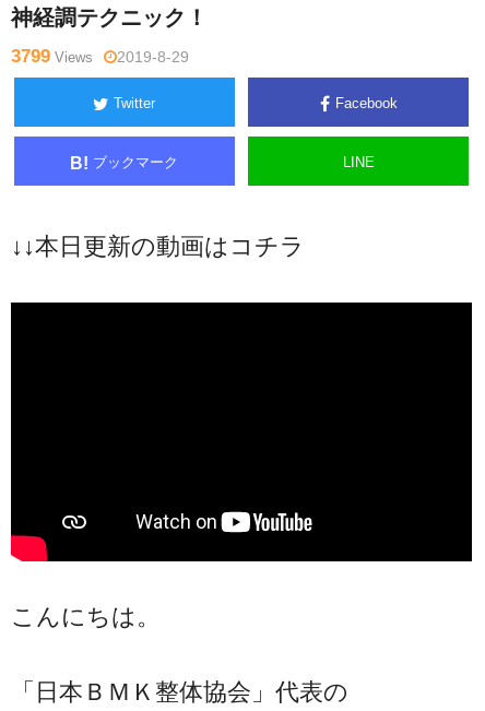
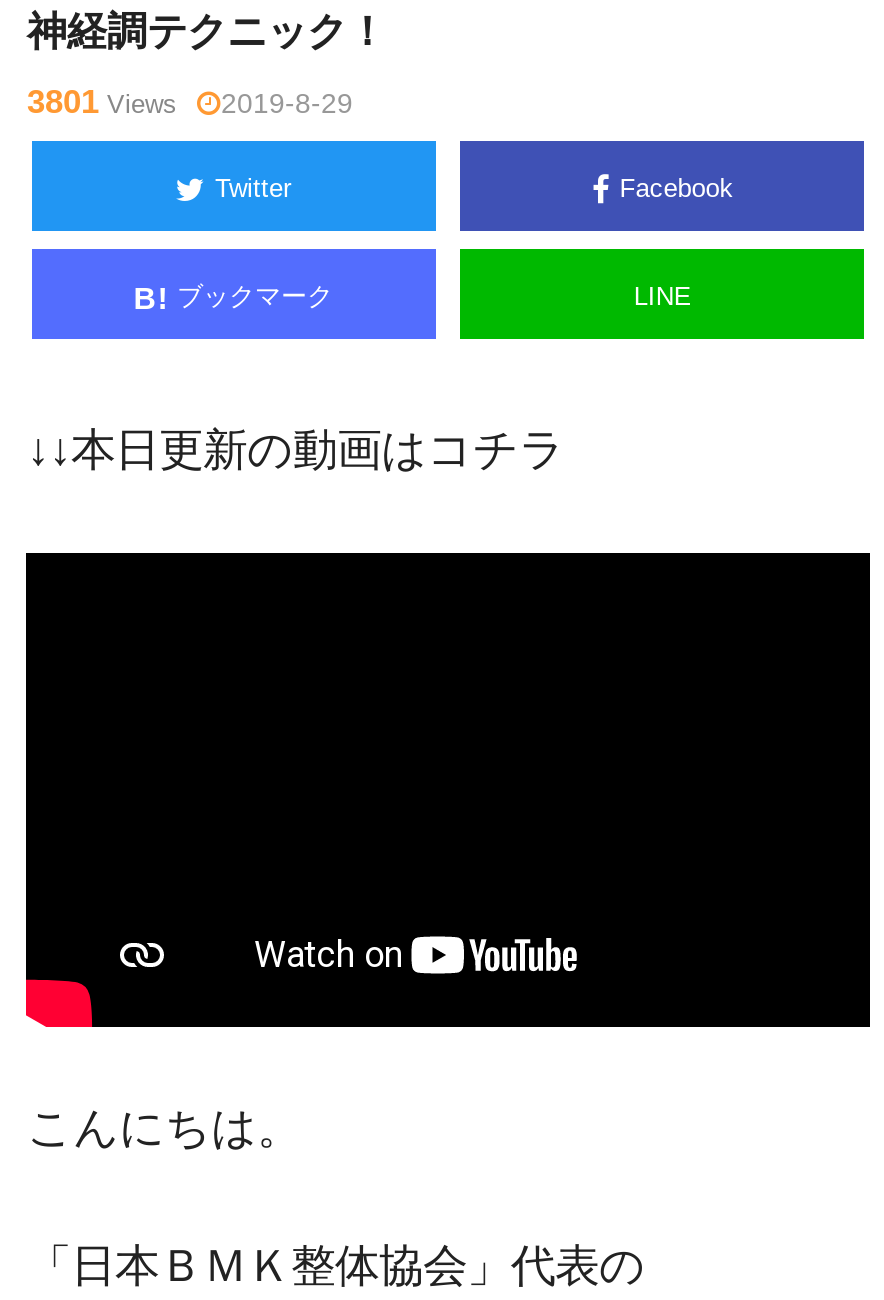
- 3799 Views 2019-8-29
+ 3801 Views 2019-8-29
